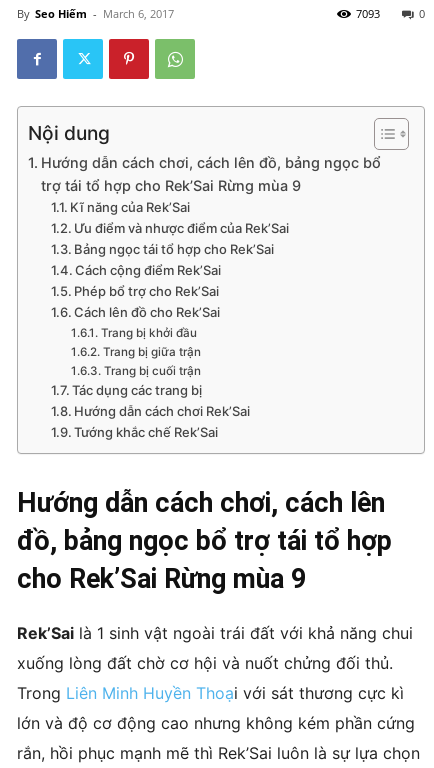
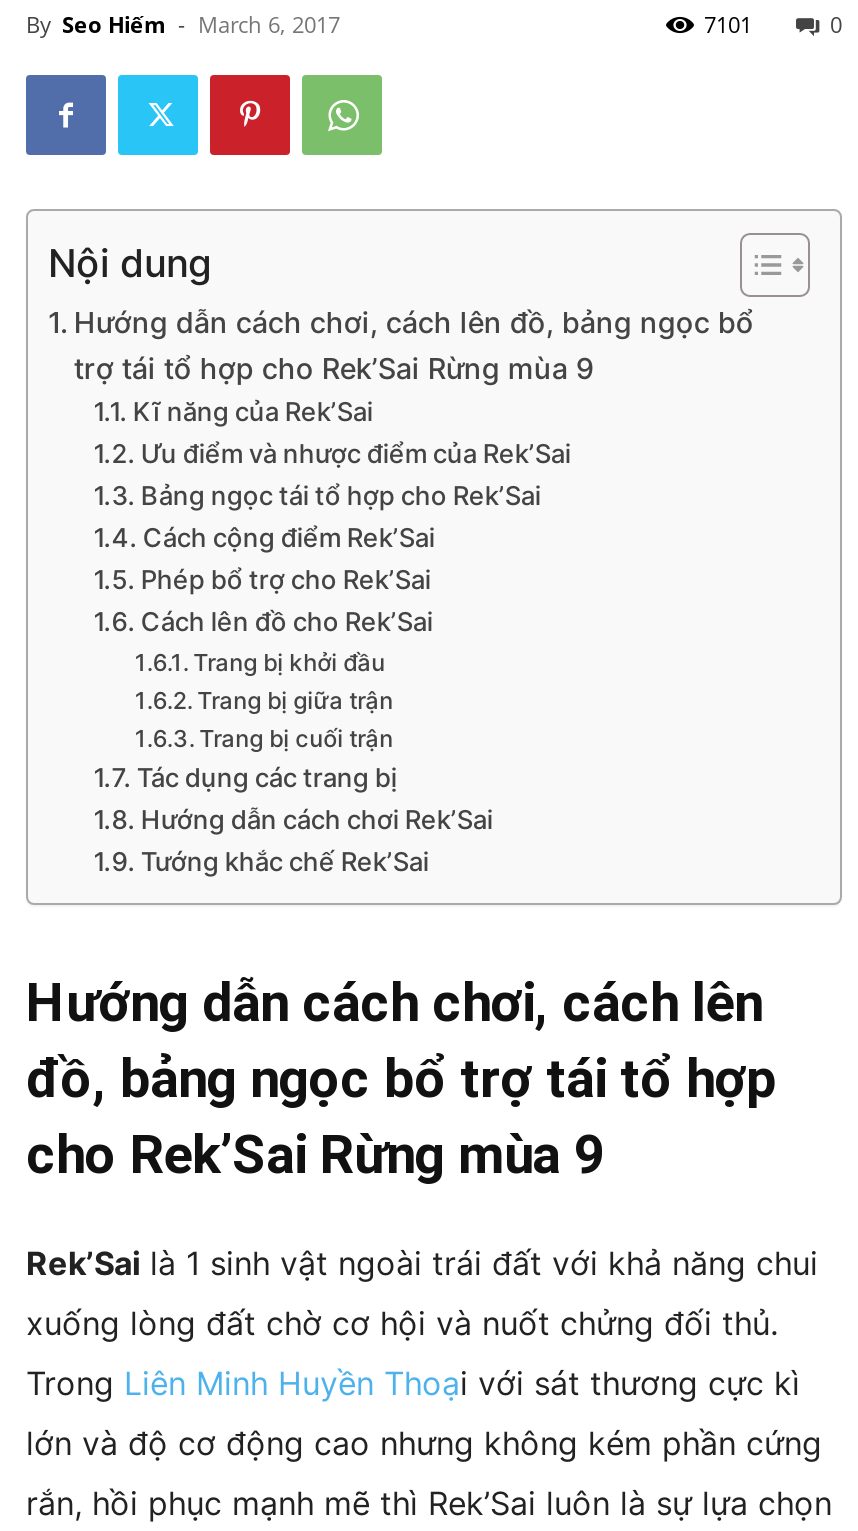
- 7093
+ 7101
